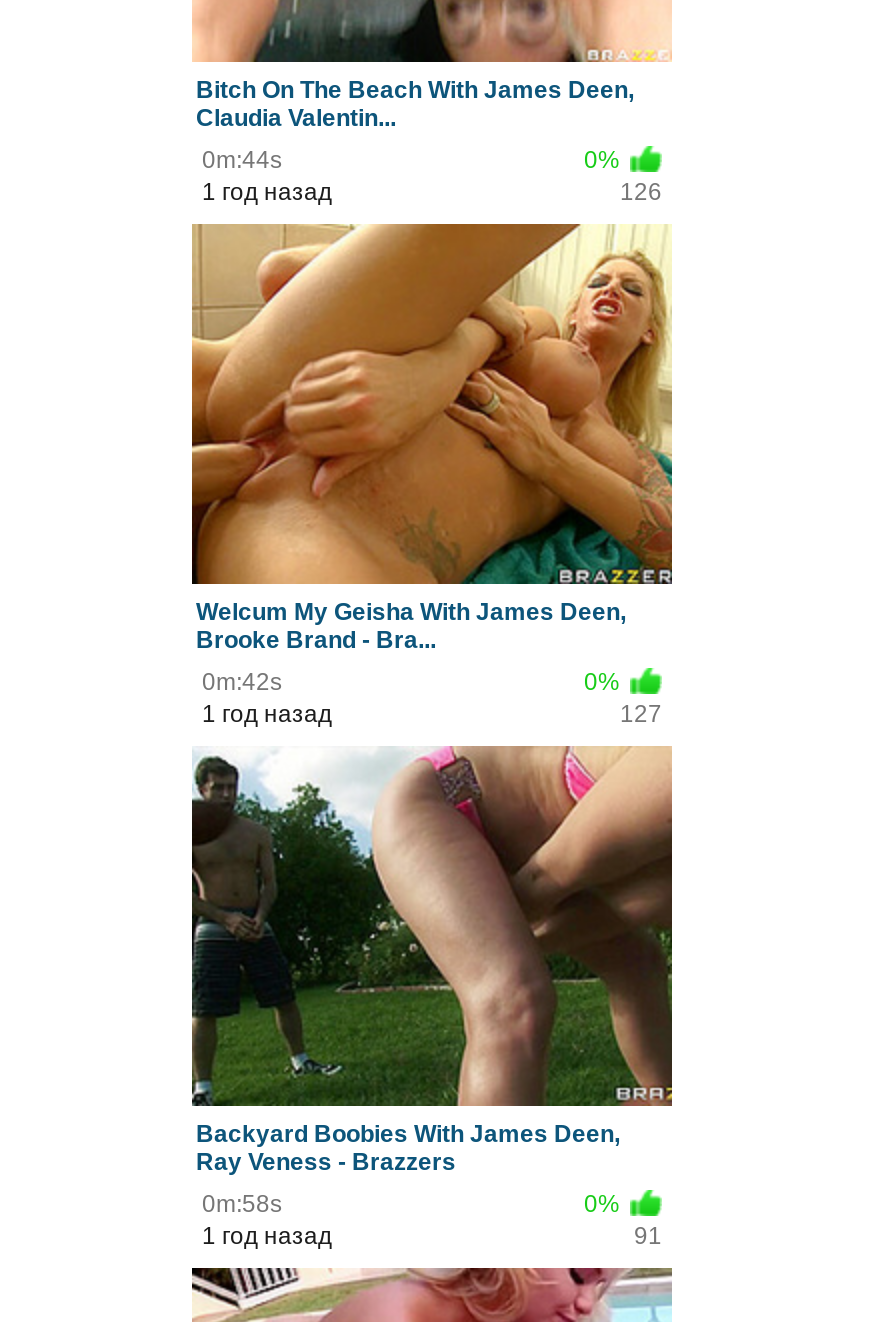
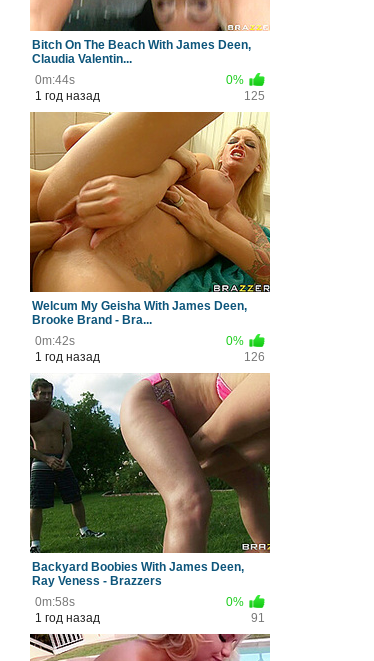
- 126
+ 125

- 127
+ 126
